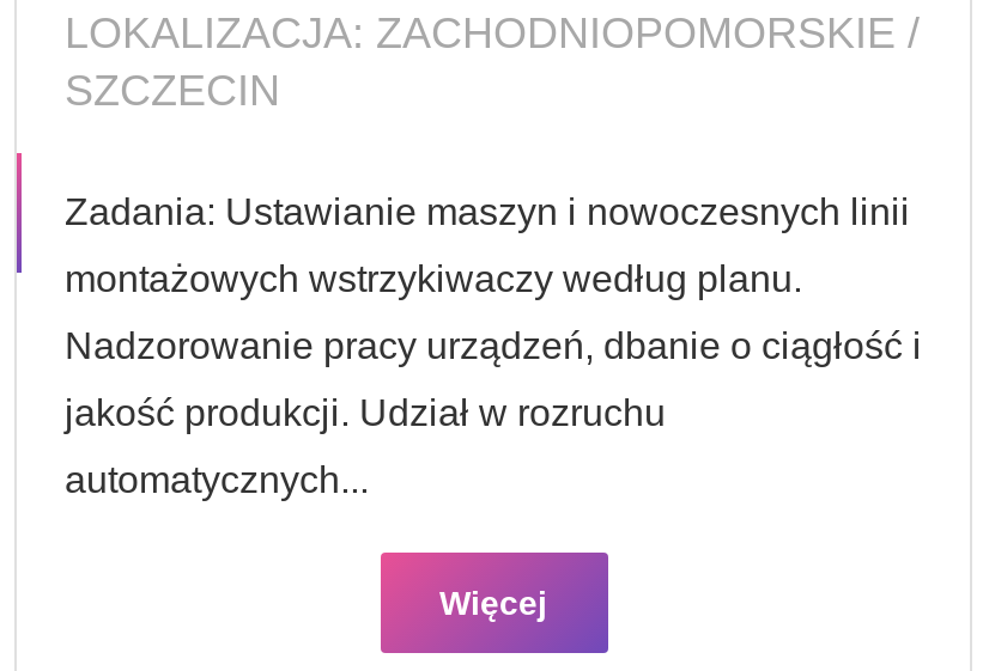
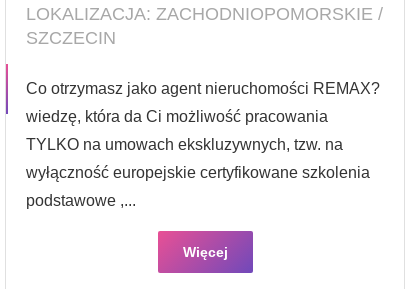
- Zadania: Ustawianie maszyn i nowoczesnych linii
+ Co otrzymasz jako agent nieruchomości REMAX?

- montażowych wstrzykiwaczy według planu.
+ wiedzę, która da Ci możliwość pracowania

- Nadzorowanie pracy urządzeń, dbanie o ciągłość i
+ TYLKO na umowach ekskluzywnych, tzw. na

- jakość produkcji. Udział w rozruchu
+ wyłączność europejskie certyfikowane szkolenia

- automatycznych...
+ podstawowe ,...
